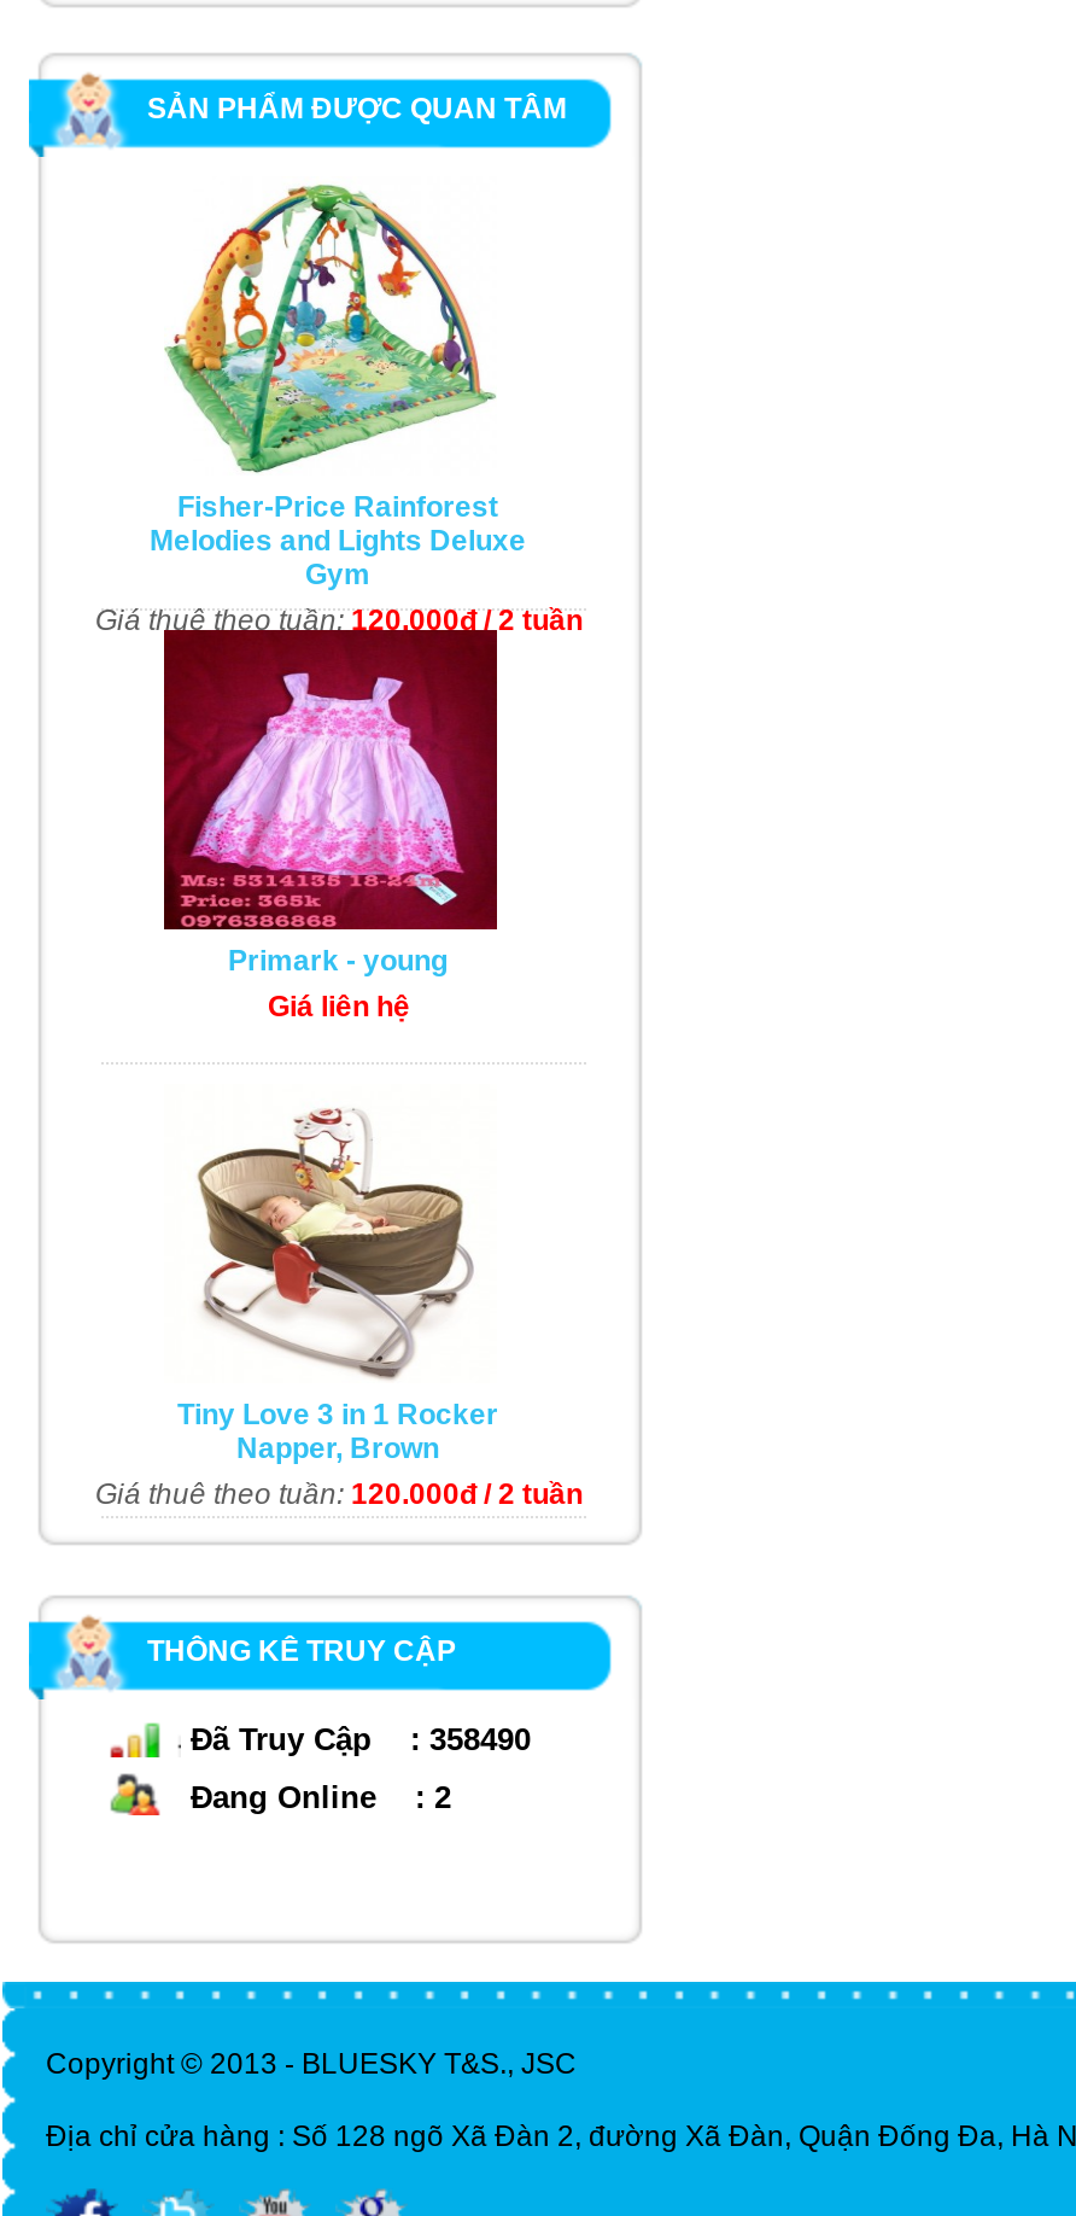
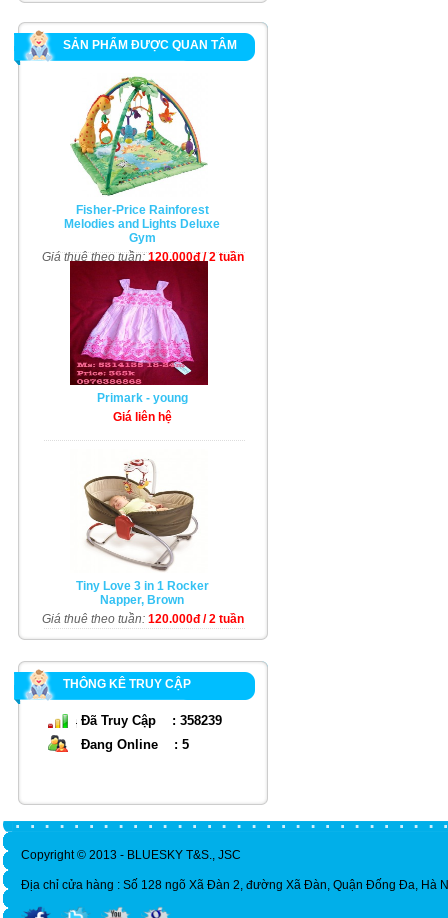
- Đã Truy Cập : 358490
+ Đã Truy Cập : 358239

- Đang Online : 2
+ Đang Online : 5
